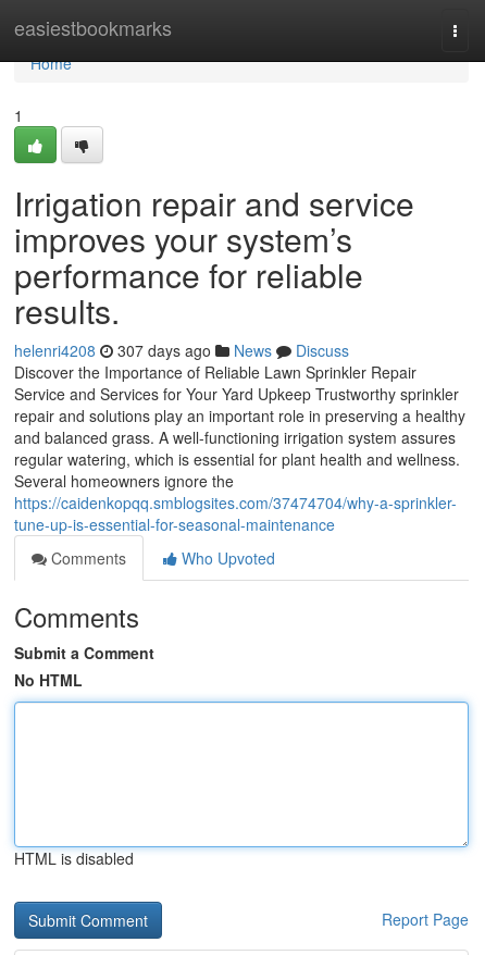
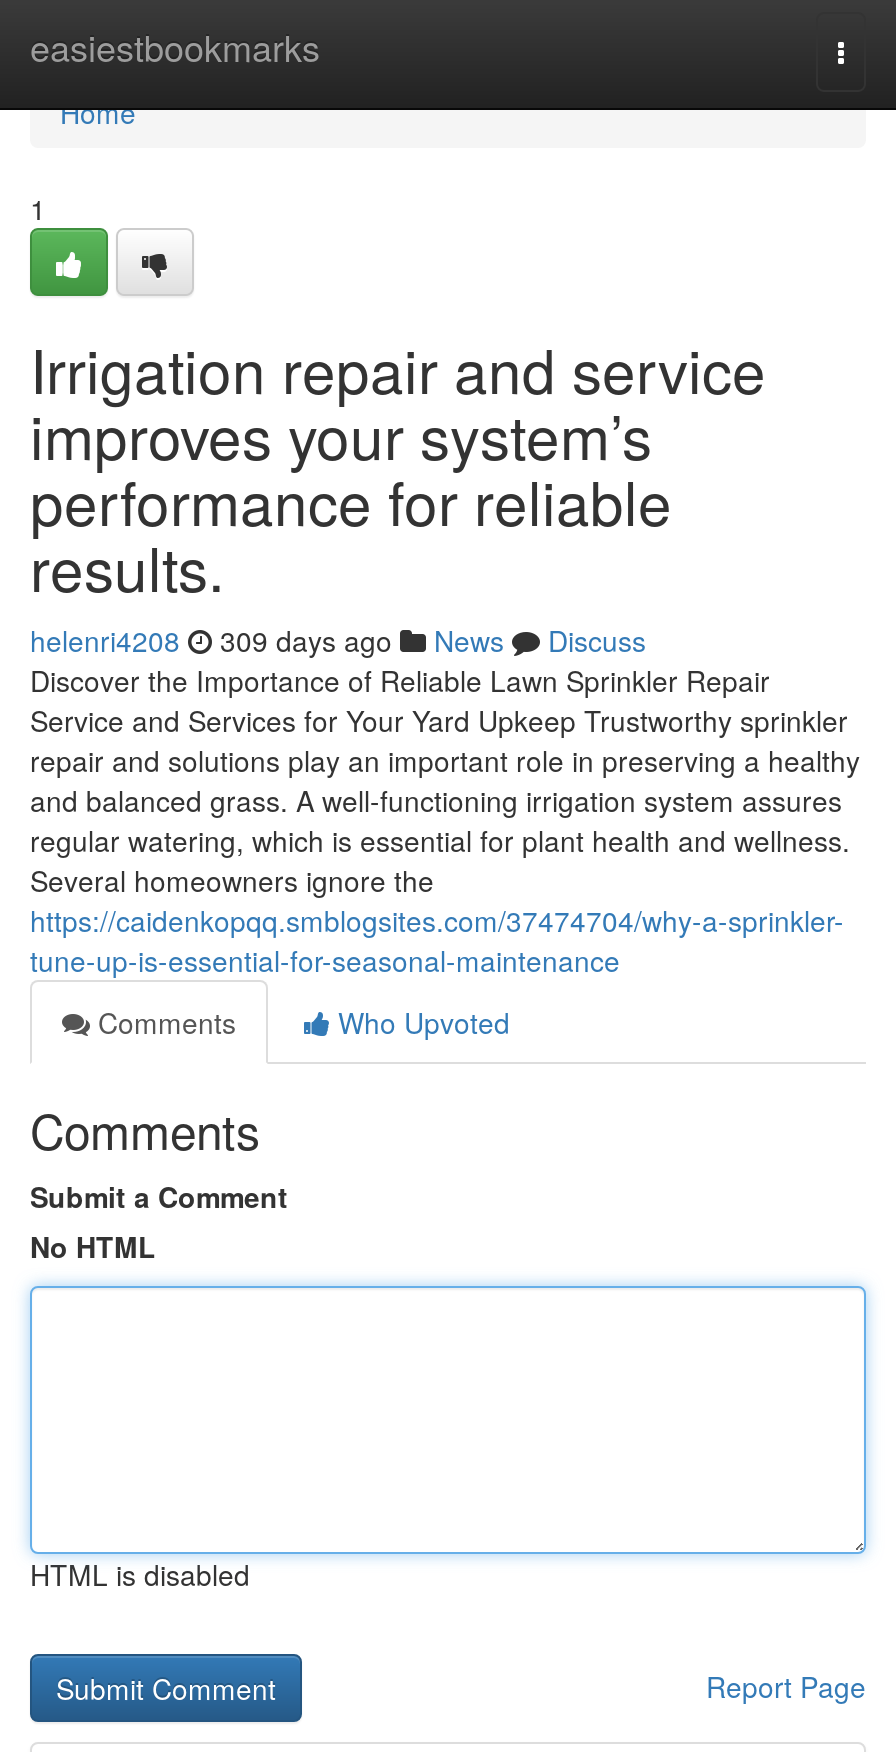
- helenri4208 307 days ago News Discuss
+ helenri4208 309 days ago News Discuss
